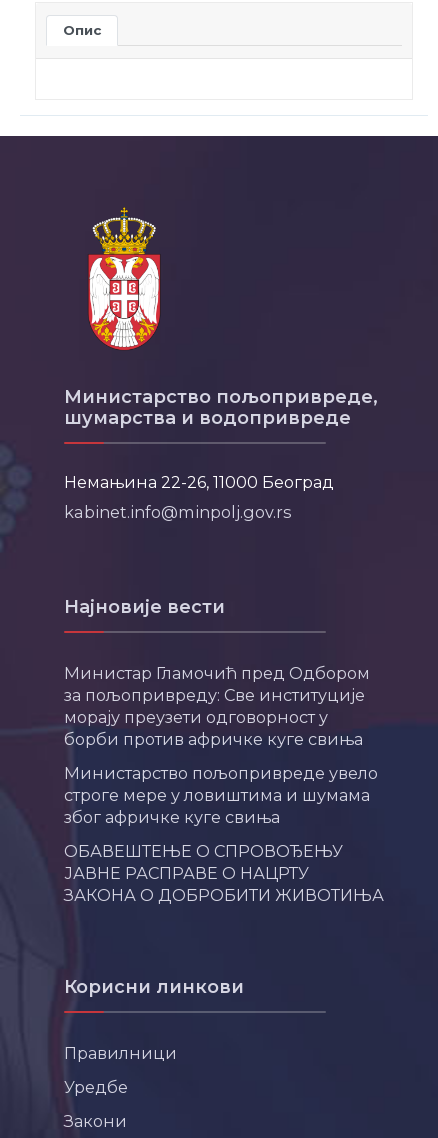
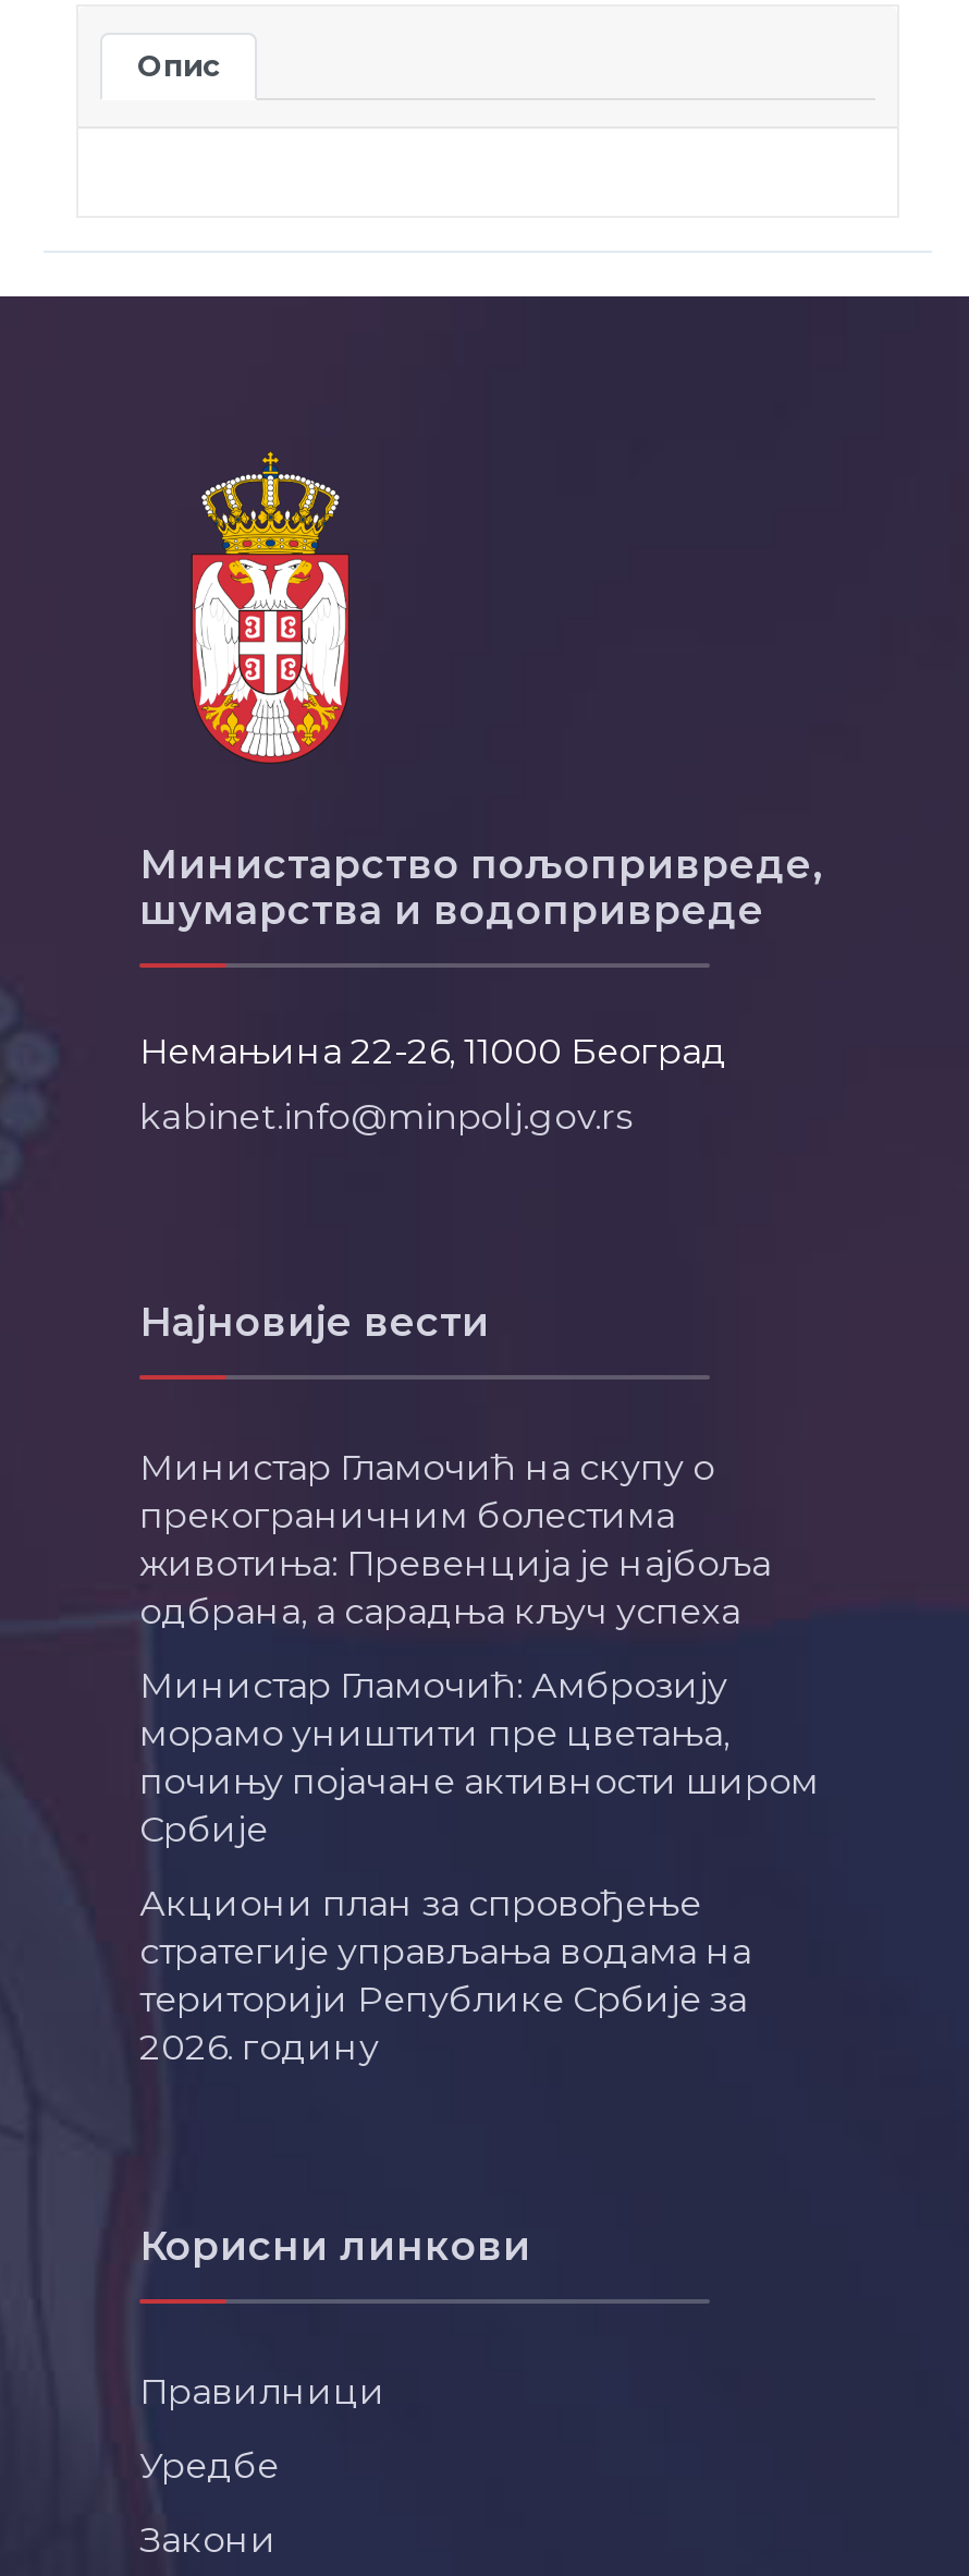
- Министар Гламочић пред Одбором
- за пољопривреду: Све институције
- морају преузети одговорност у
- борби против афричке куге свиња
+ Министар Гламочић на скупу о
+ прекограничним болестима
+ животиња: Превенција је најбоља
+ одбрана, а сарадња кључ успеха

- Министарство пољопривреде увело
- строге мере у ловиштима и шумама
- због афричке куге свиња
+ Министар Гламочић: Амброзију
+ морамо уништити пре цветања,
+ почињу појачане активности широм
+ Србије

- ОБАВЕШТЕЊЕ О СПРОВОЂЕЊУ
- ЈАВНЕ РАСПРАВЕ О НАЦРТУ
- ЗАКОНА О ДОБРОБИТИ ЖИВОТИЊА
+ Акциони план за спровођење
+ стратегије управљања водама на
+ територији Републике Србије за
+ 2026. годину
